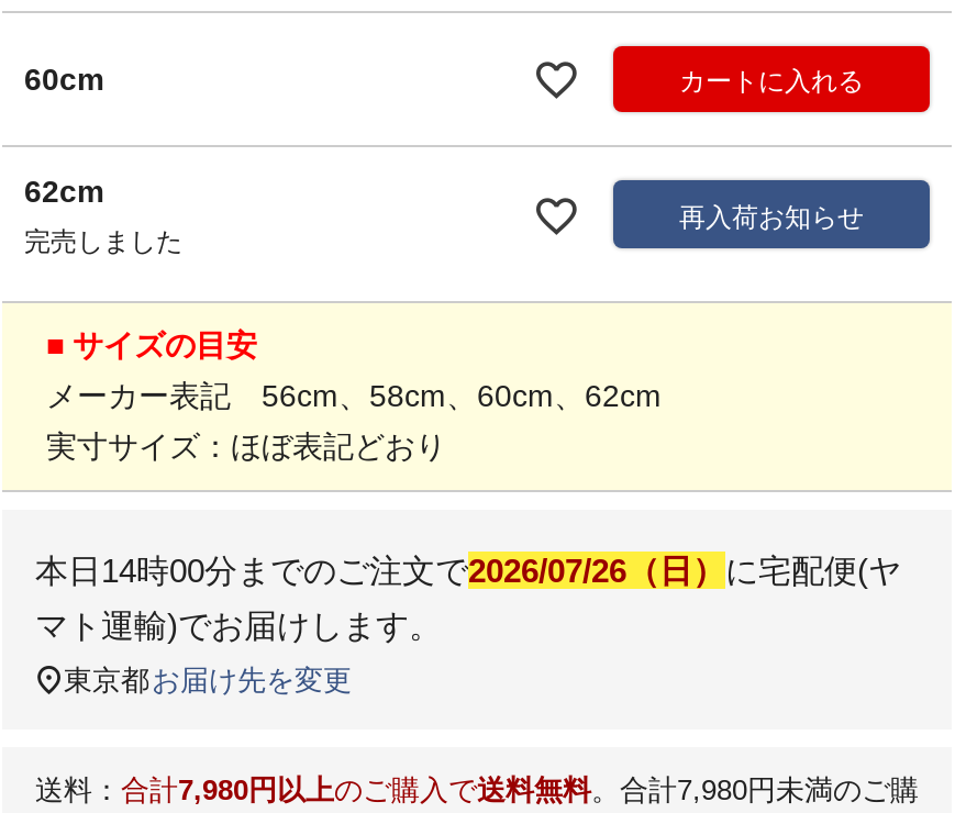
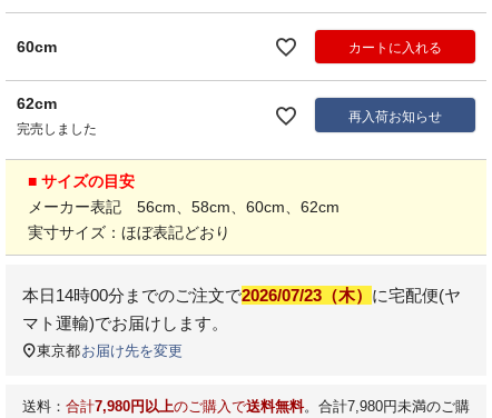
- 本日14時00分までのご注文で2026/07/26（日）に宅配便(ヤ
+ 本日14時00分までのご注文で2026/07/23（木）に宅配便(ヤ
